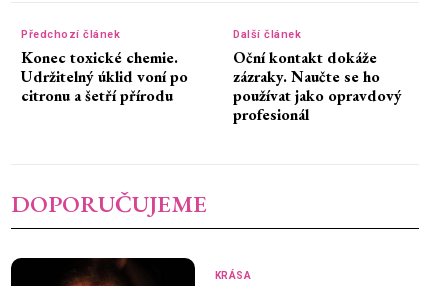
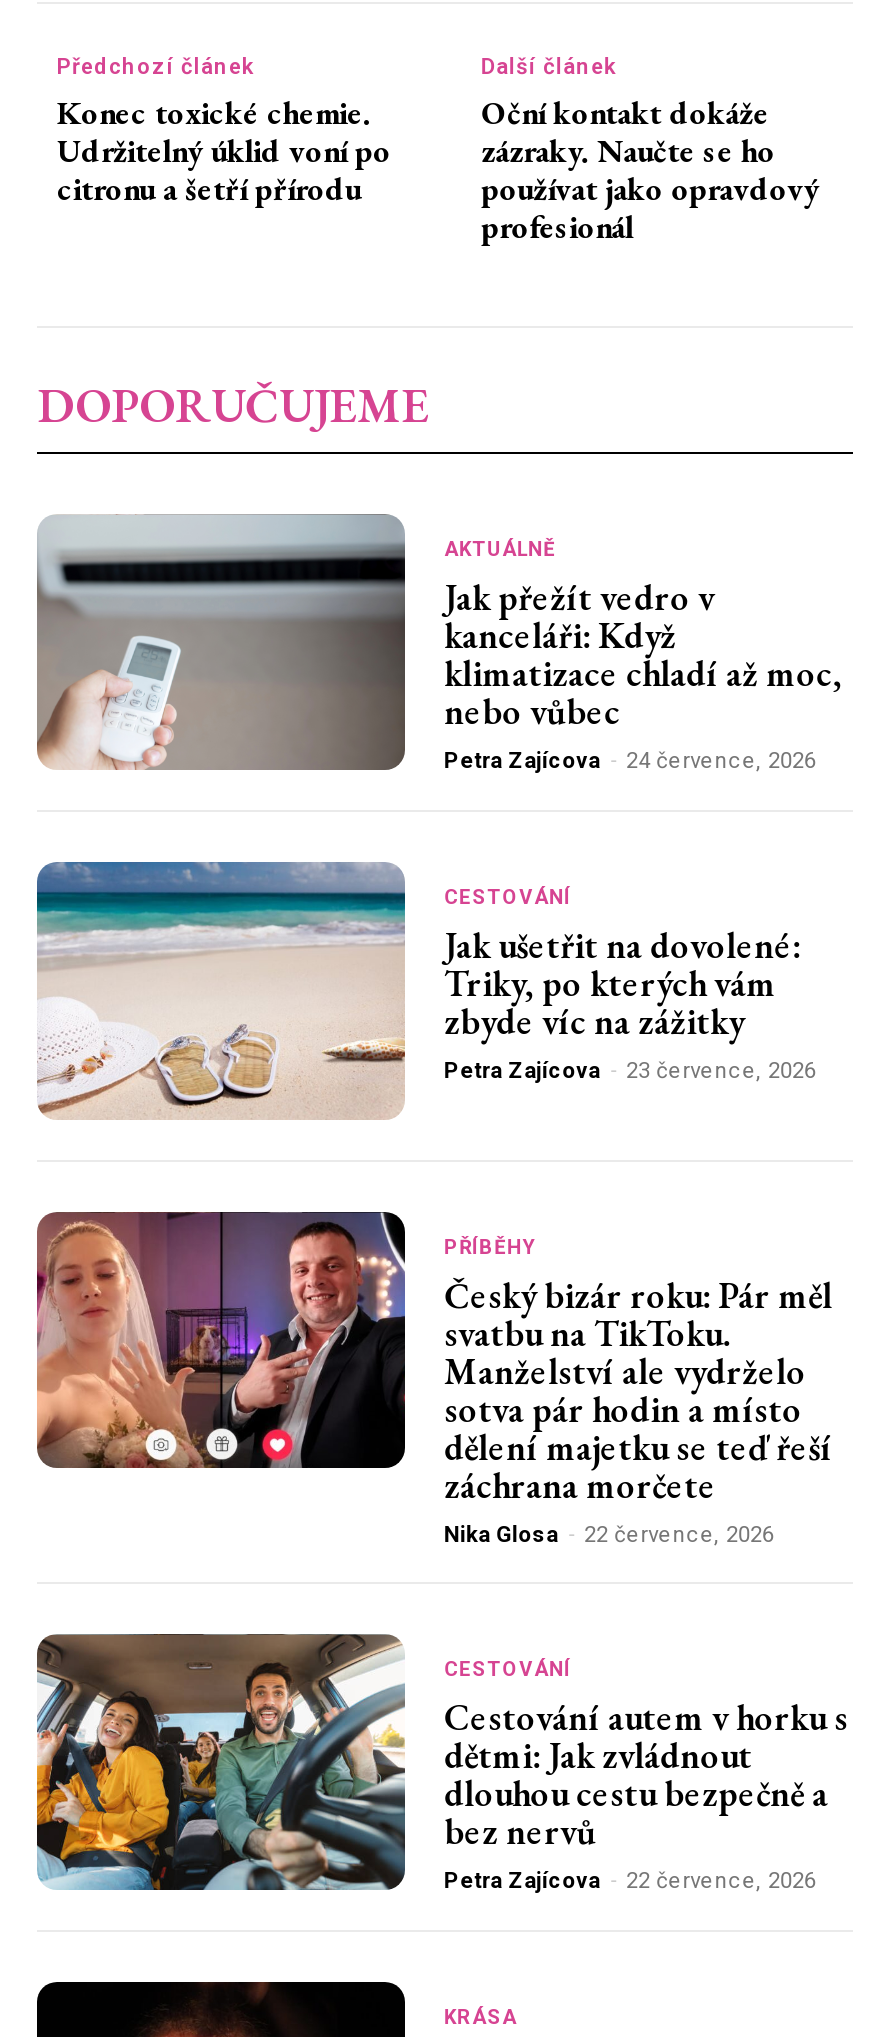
+ [image]
+ AKTUÁLNĚ
+ Jak přežít vedro v
+ kanceláři: Když
+ klimatizace chladí až moc,
+ nebo vůbec
+ Petra Zajícova - 24 července, 2026

+ [image]
+ CESTOVÁNÍ
+ Jak ušetřit na dovolené:
+ Triky, po kterých vám
+ zbyde víc na zážitky
+ Petra Zajícova - 23 července, 2026

+ [image]
+ PŘÍBĚHY
+ Český bizár roku: Pár měl
+ svatbu na TikToku.
+ Manželství ale vydrželo
+ sotva pár hodin a místo
+ dělení majetku se teď řeší
+ záchrana morčete
+ Nika Glosa - 22 července, 2026

+ [image]
+ CESTOVÁNÍ
+ Cestování autem v horku s
+ dětmi: Jak zvládnout
+ dlouhou cestu bezpečně a
+ bez nervů
+ Petra Zajícova - 22 července, 2026
